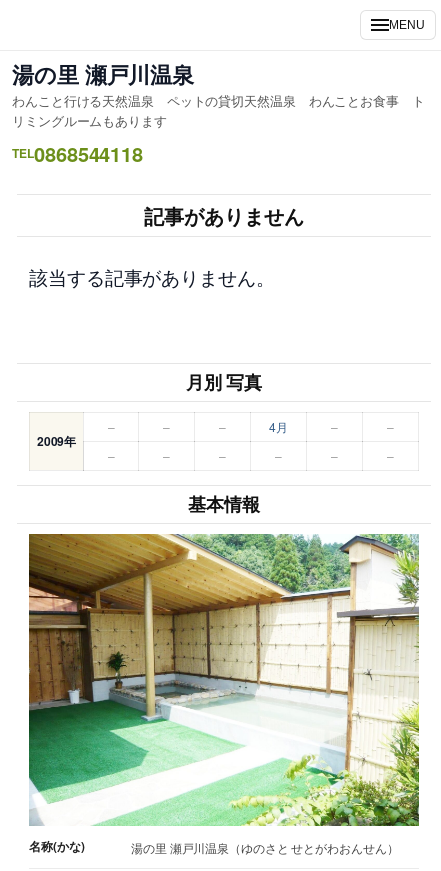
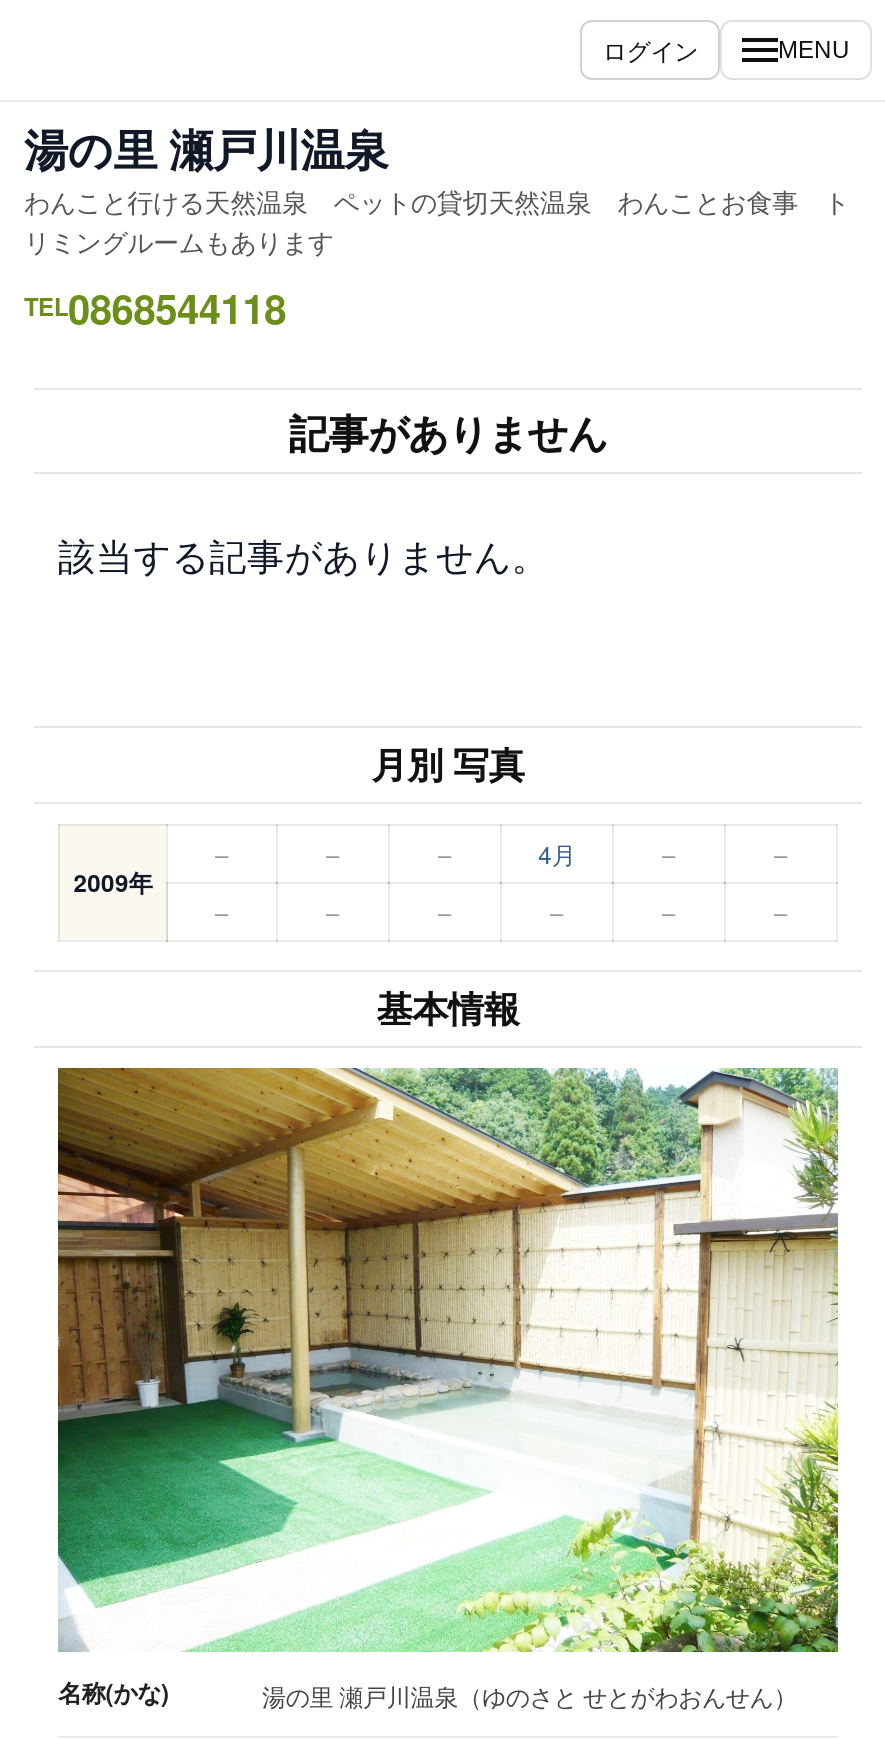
+ ログイン
